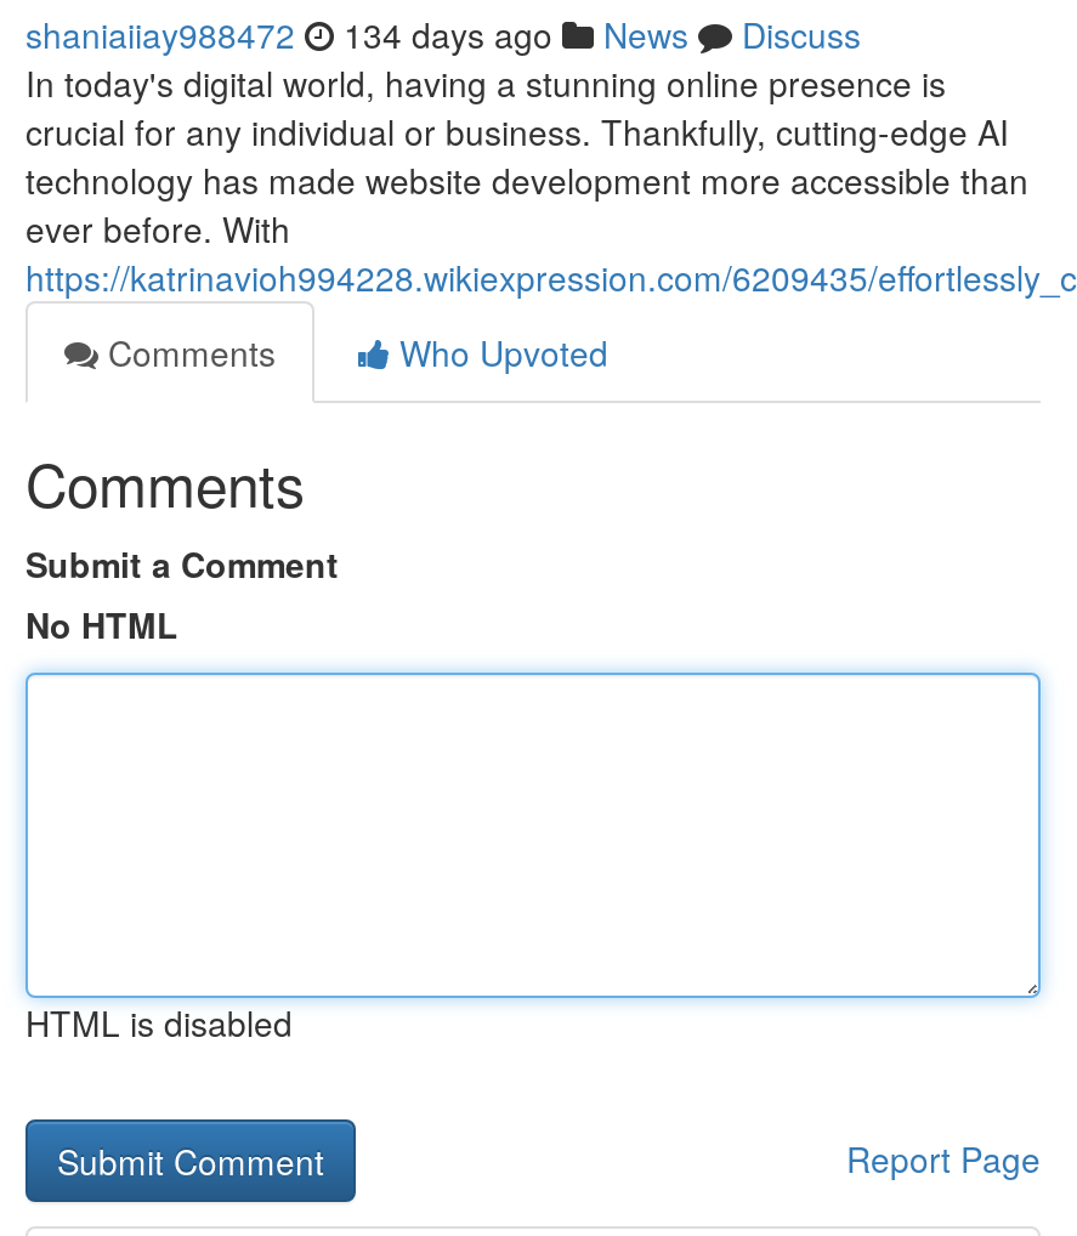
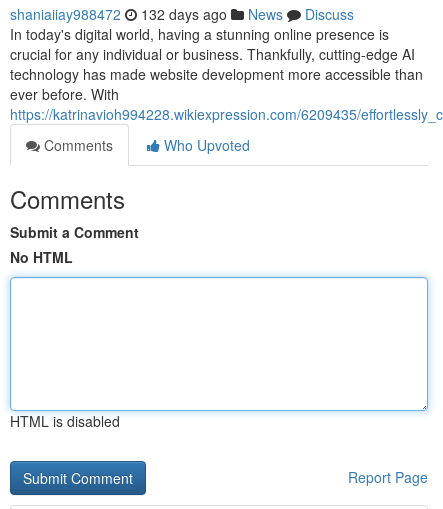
- shaniaiiay988472 134 days ago News Discuss
+ shaniaiiay988472 132 days ago News Discuss
